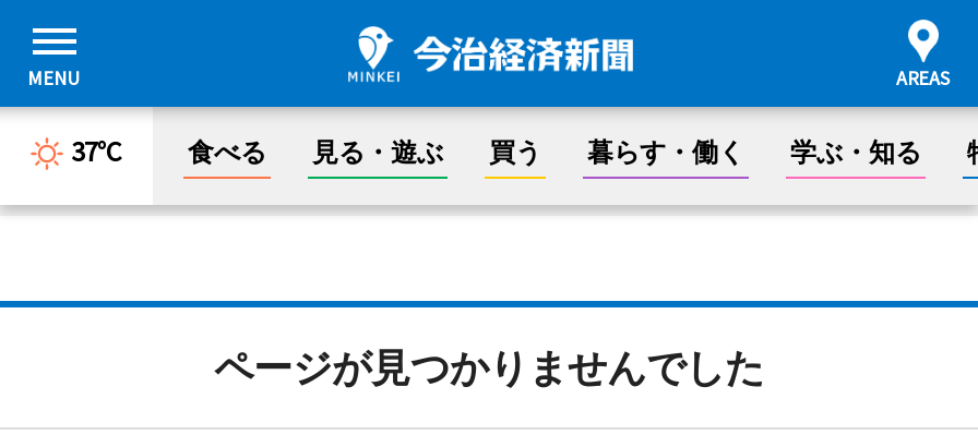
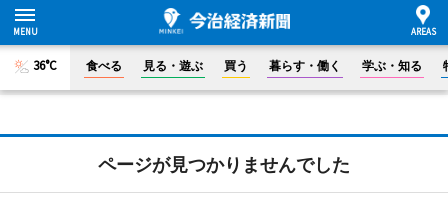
- 37°C
+ 36°C
